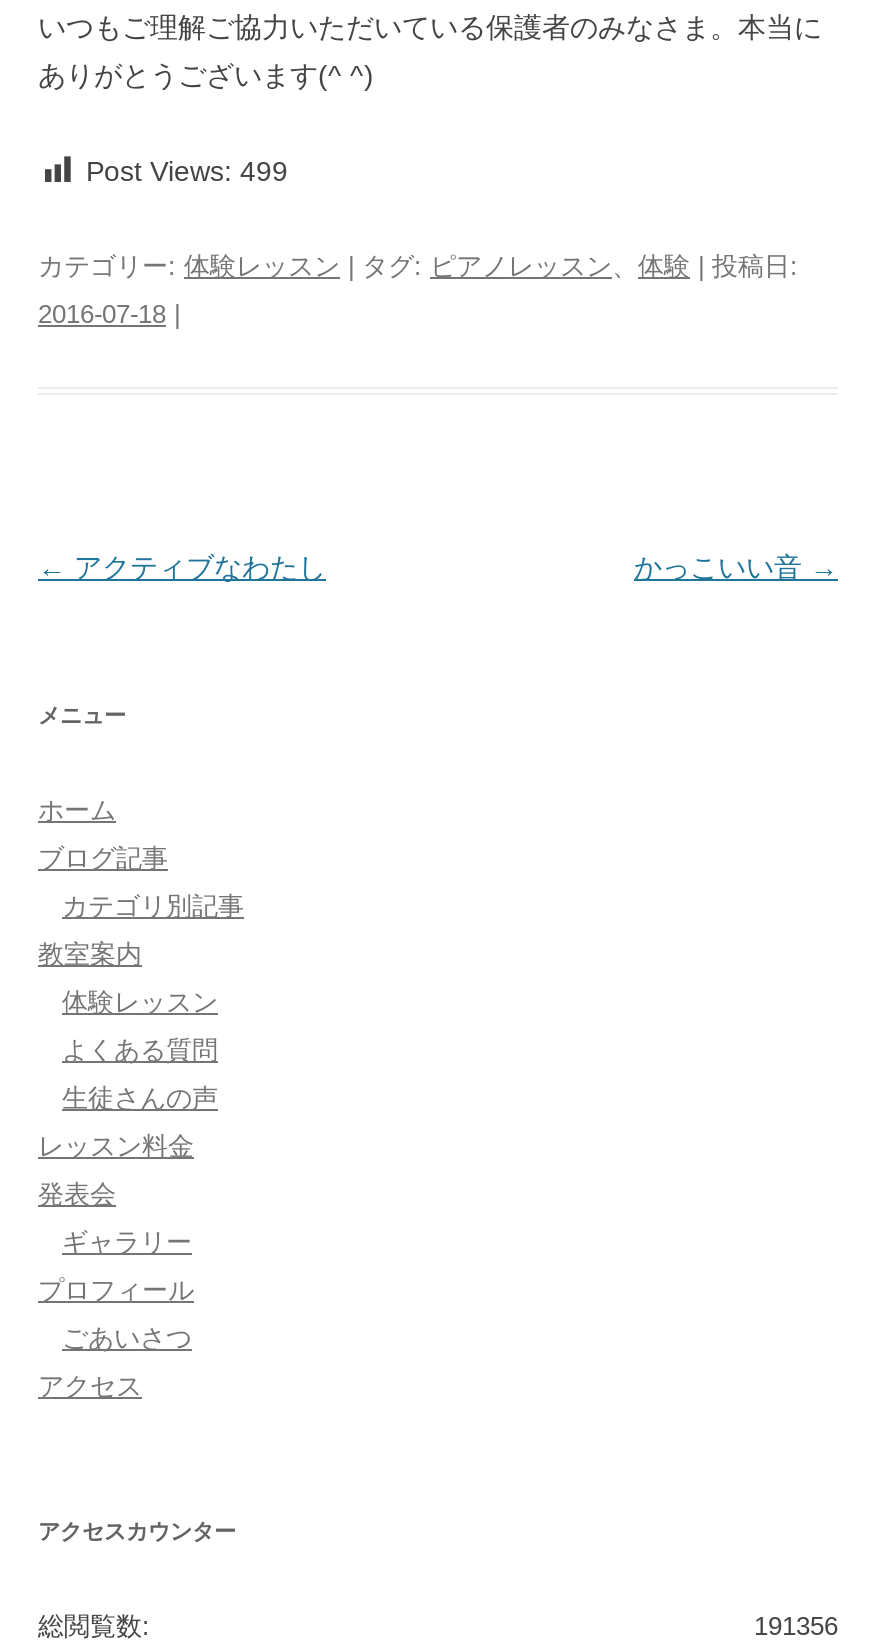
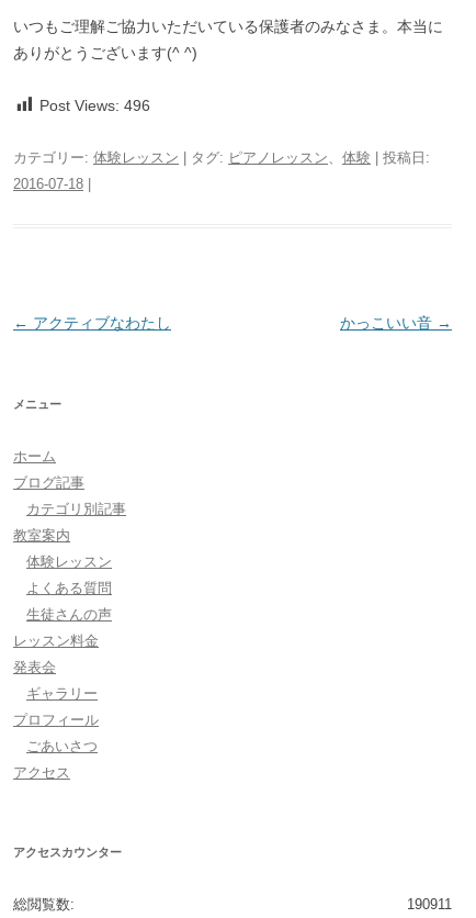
- Post Views: 499
+ Post Views: 496

- 191356
+ 190911
